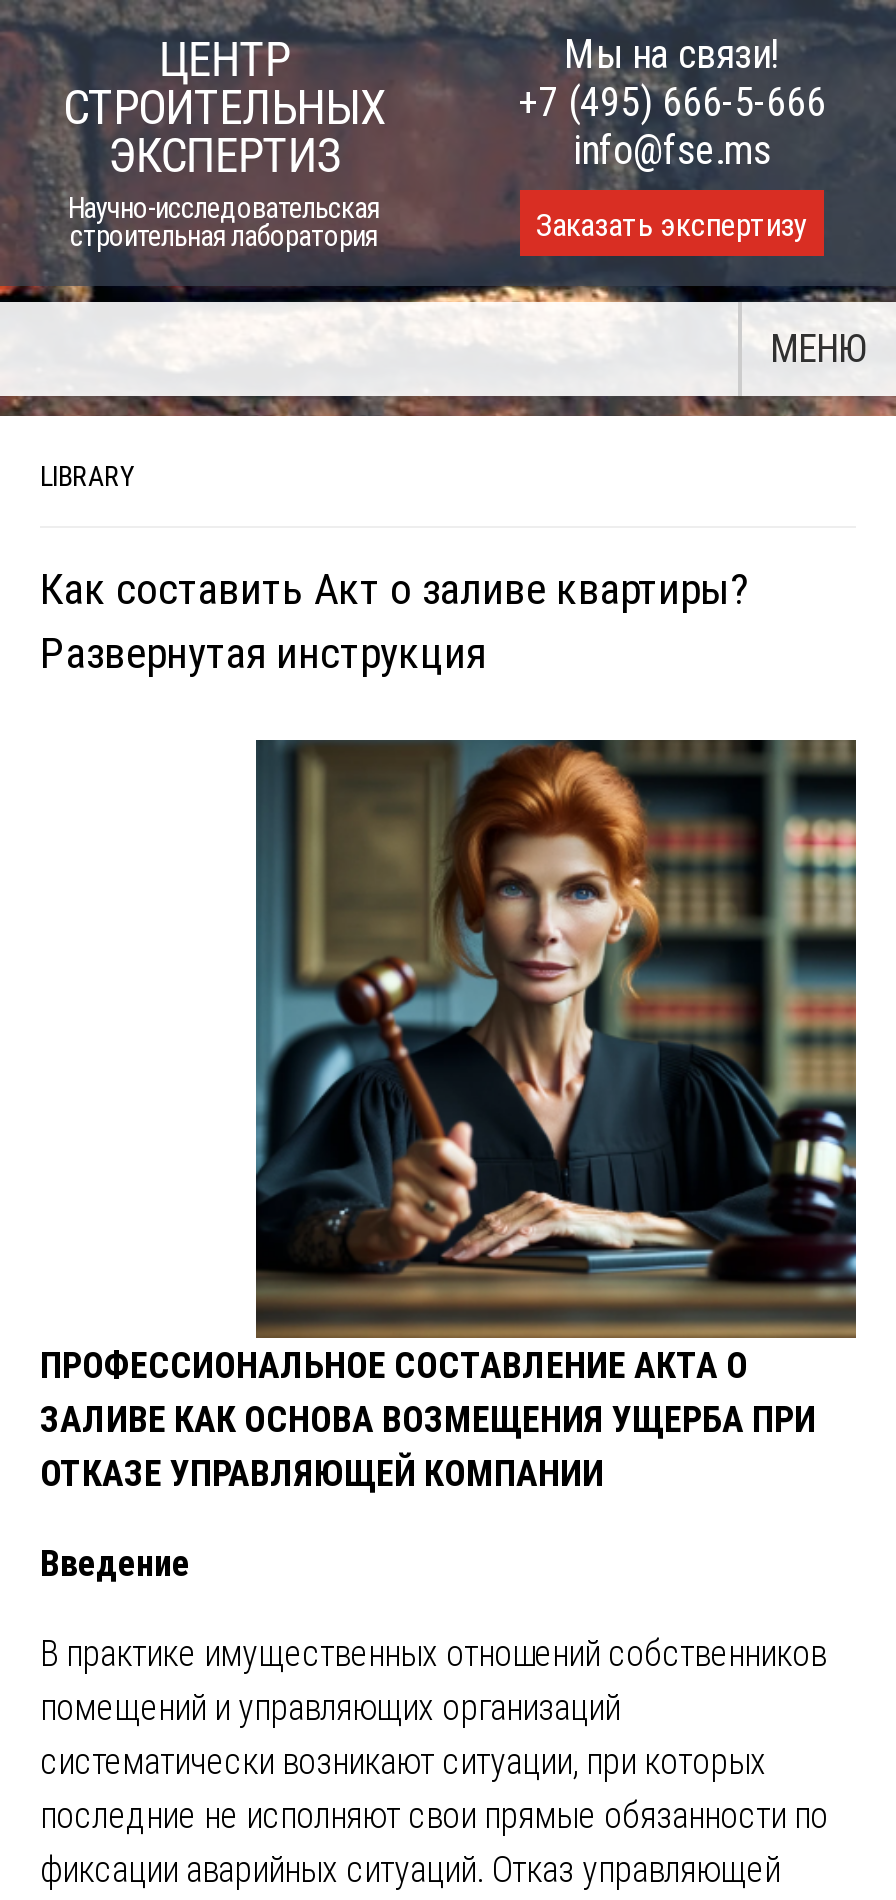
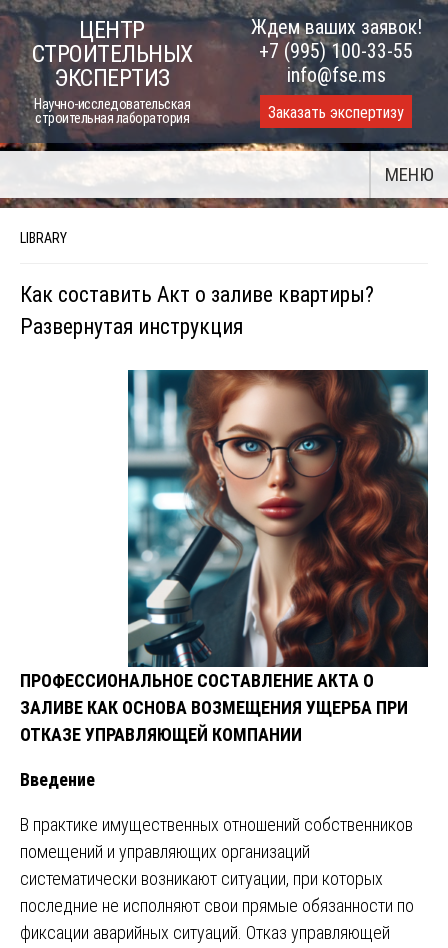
- Мы на связи!
- +7 (495) 666-5-666
+ Ждем ваших заявок!
+ +7 (995) 100-33-55

- [image]
+ [image]
